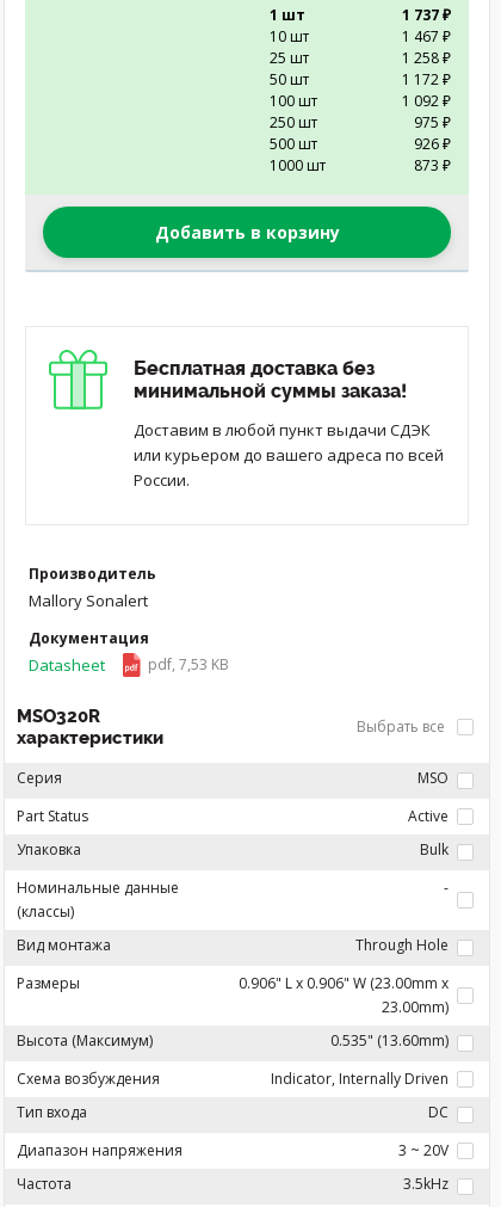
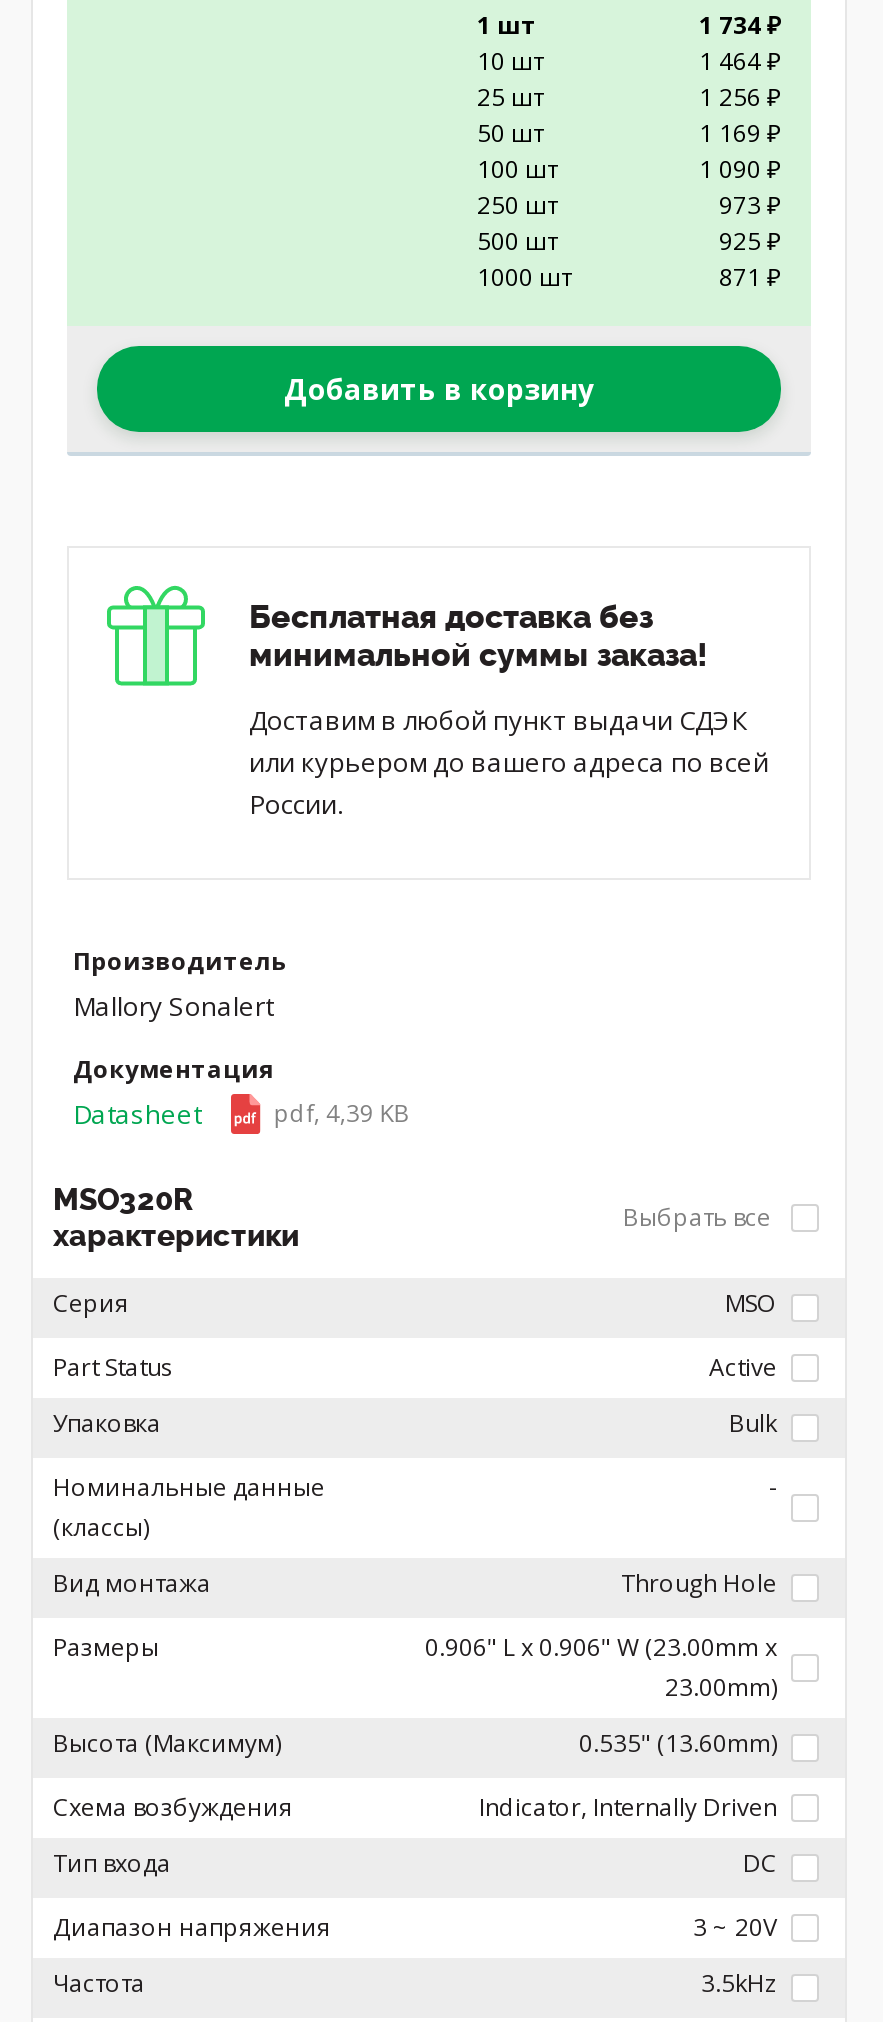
- 1 737 ₽
+ 1 734 ₽

- 1 467 ₽
+ 1 464 ₽

- 1 258 ₽
+ 1 256 ₽

- 1 172 ₽
+ 1 169 ₽

- 1 092 ₽
+ 1 090 ₽

- 975 ₽
+ 973 ₽

- 926 ₽
+ 925 ₽

- 873 ₽
+ 871 ₽

- pdf, 7,53 KB
+ pdf, 4,39 KB
